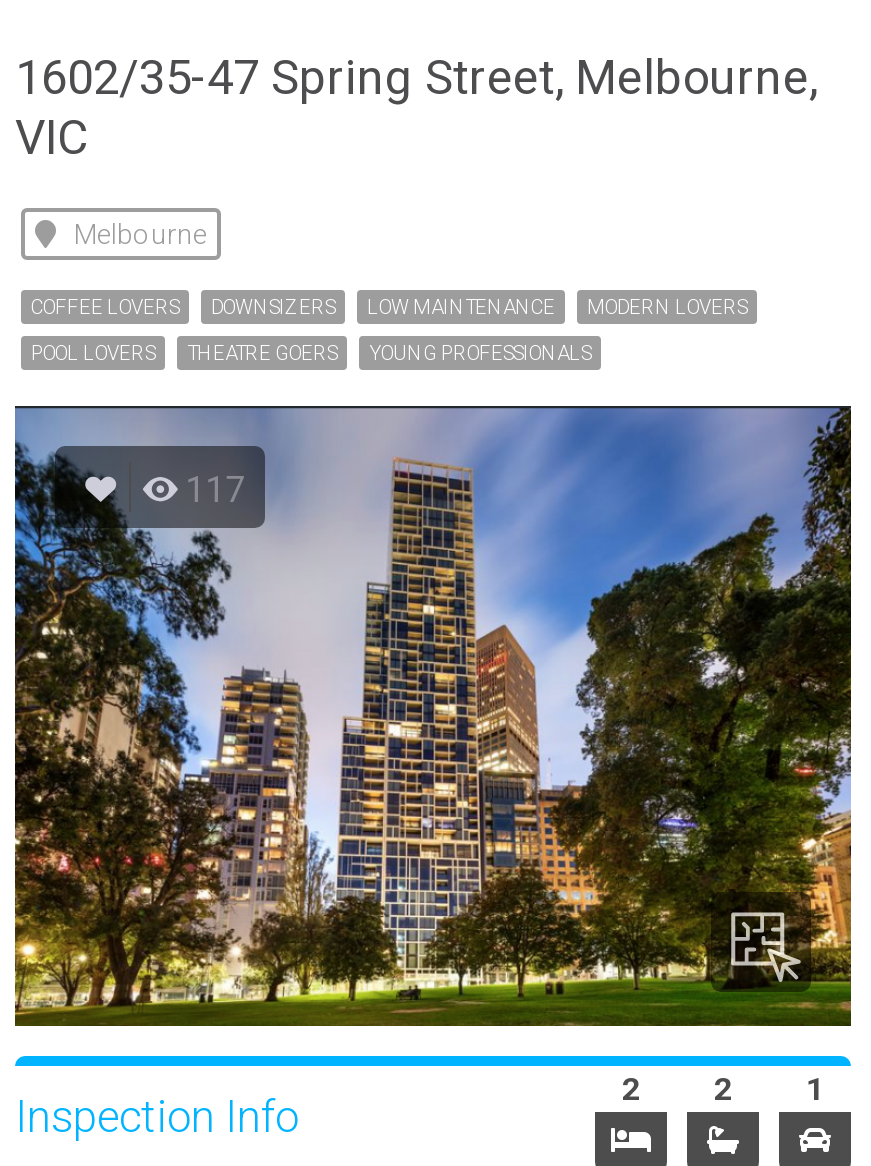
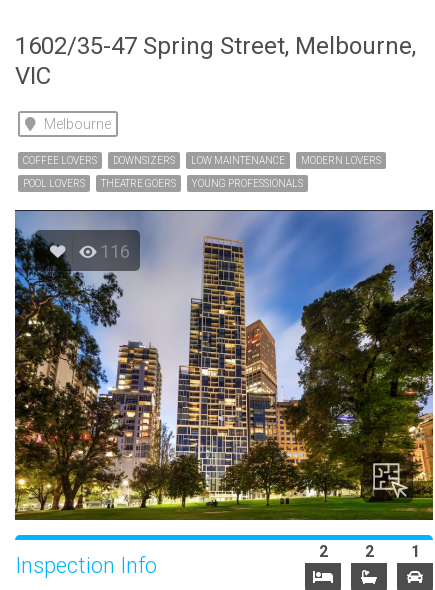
- 117
+ 116
